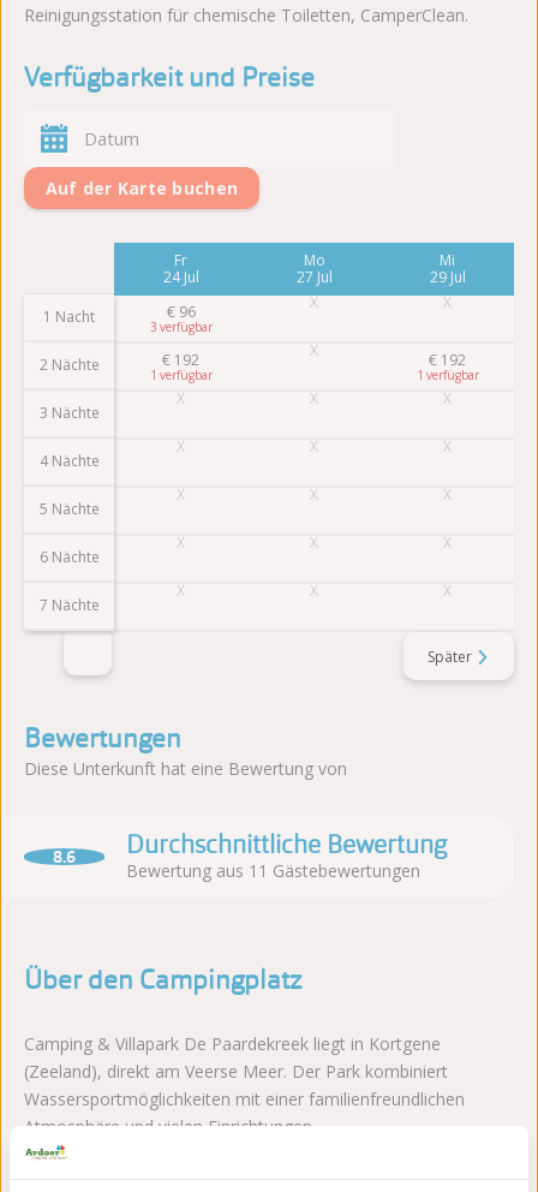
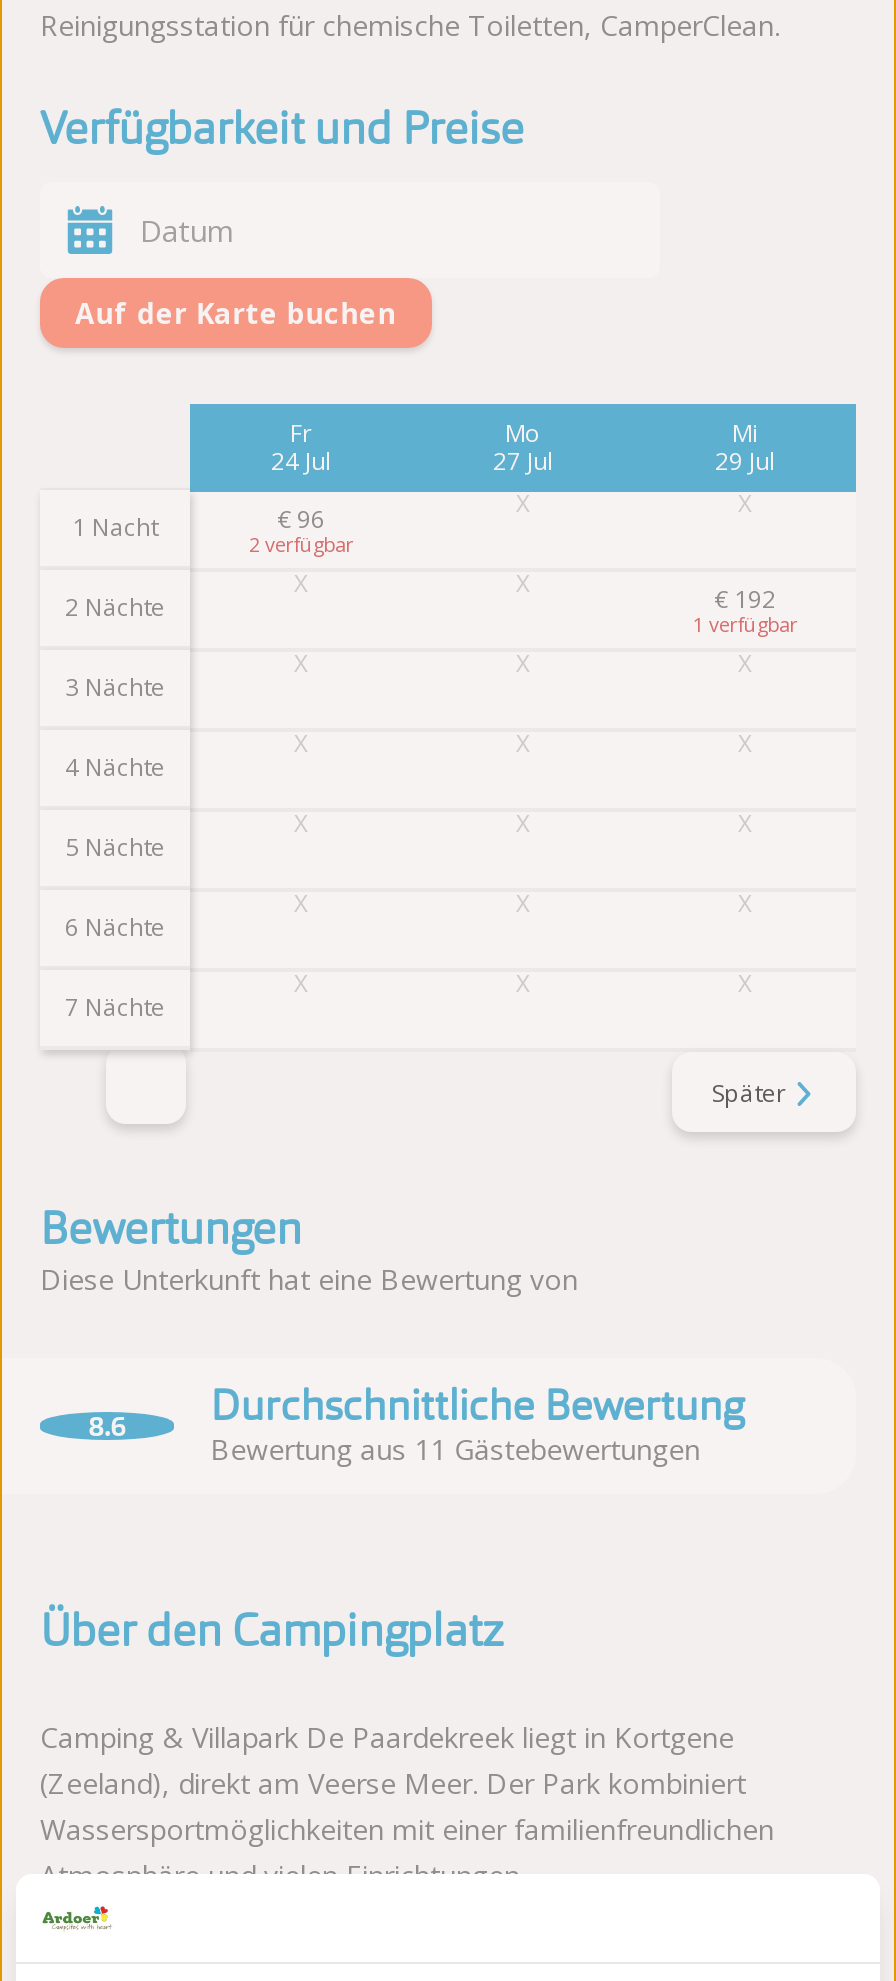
- 3
- € 192
- 1
+ 2
